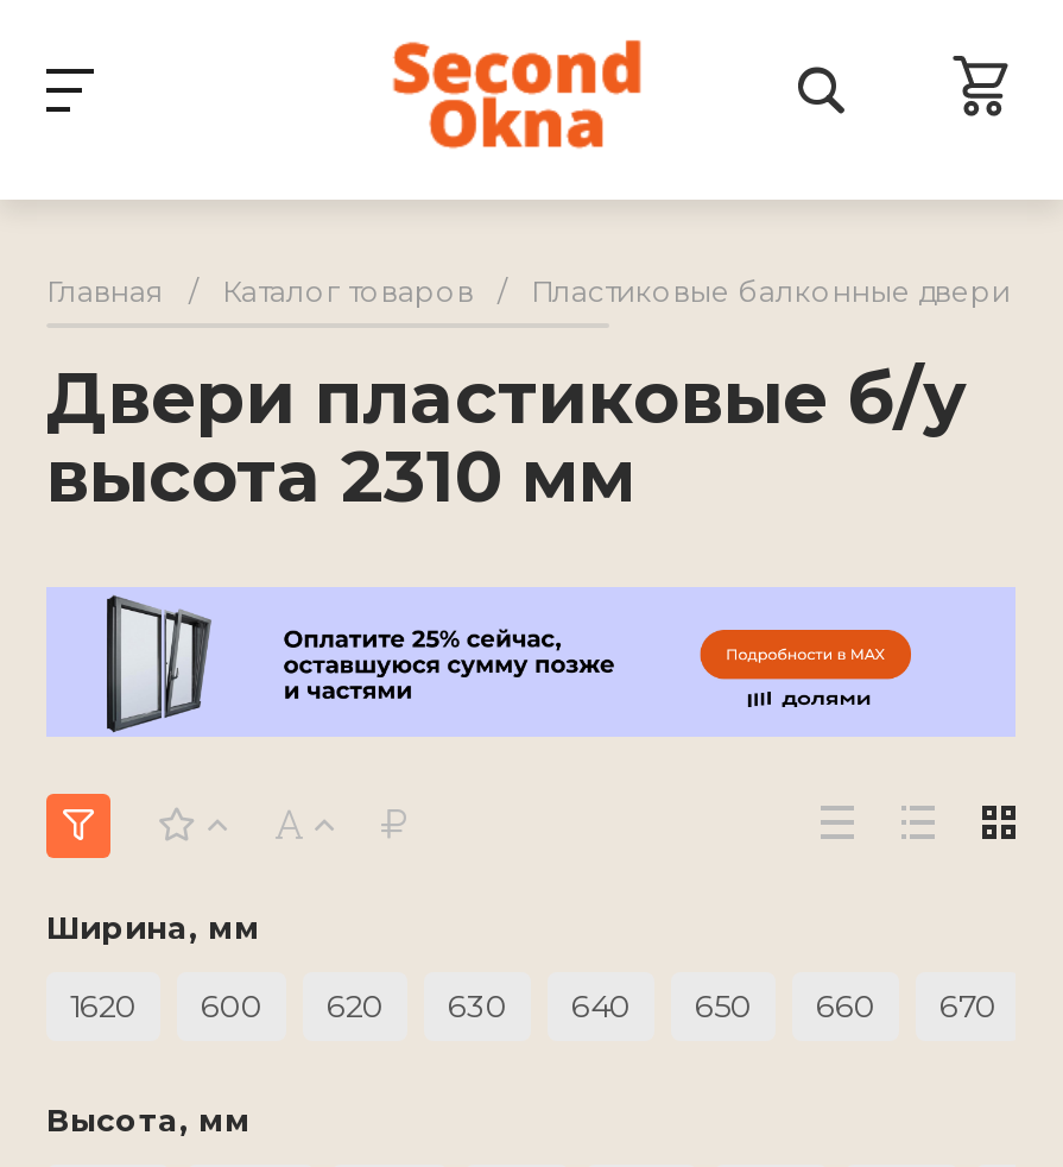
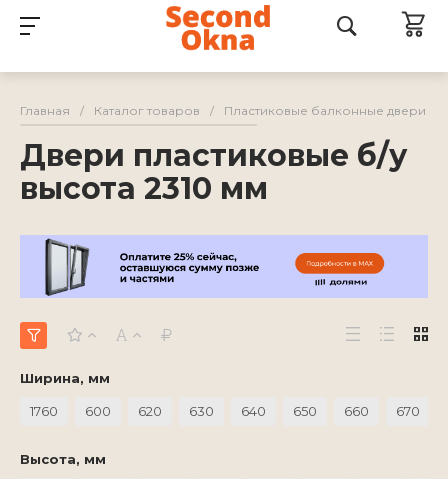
- 1620
+ 1760
